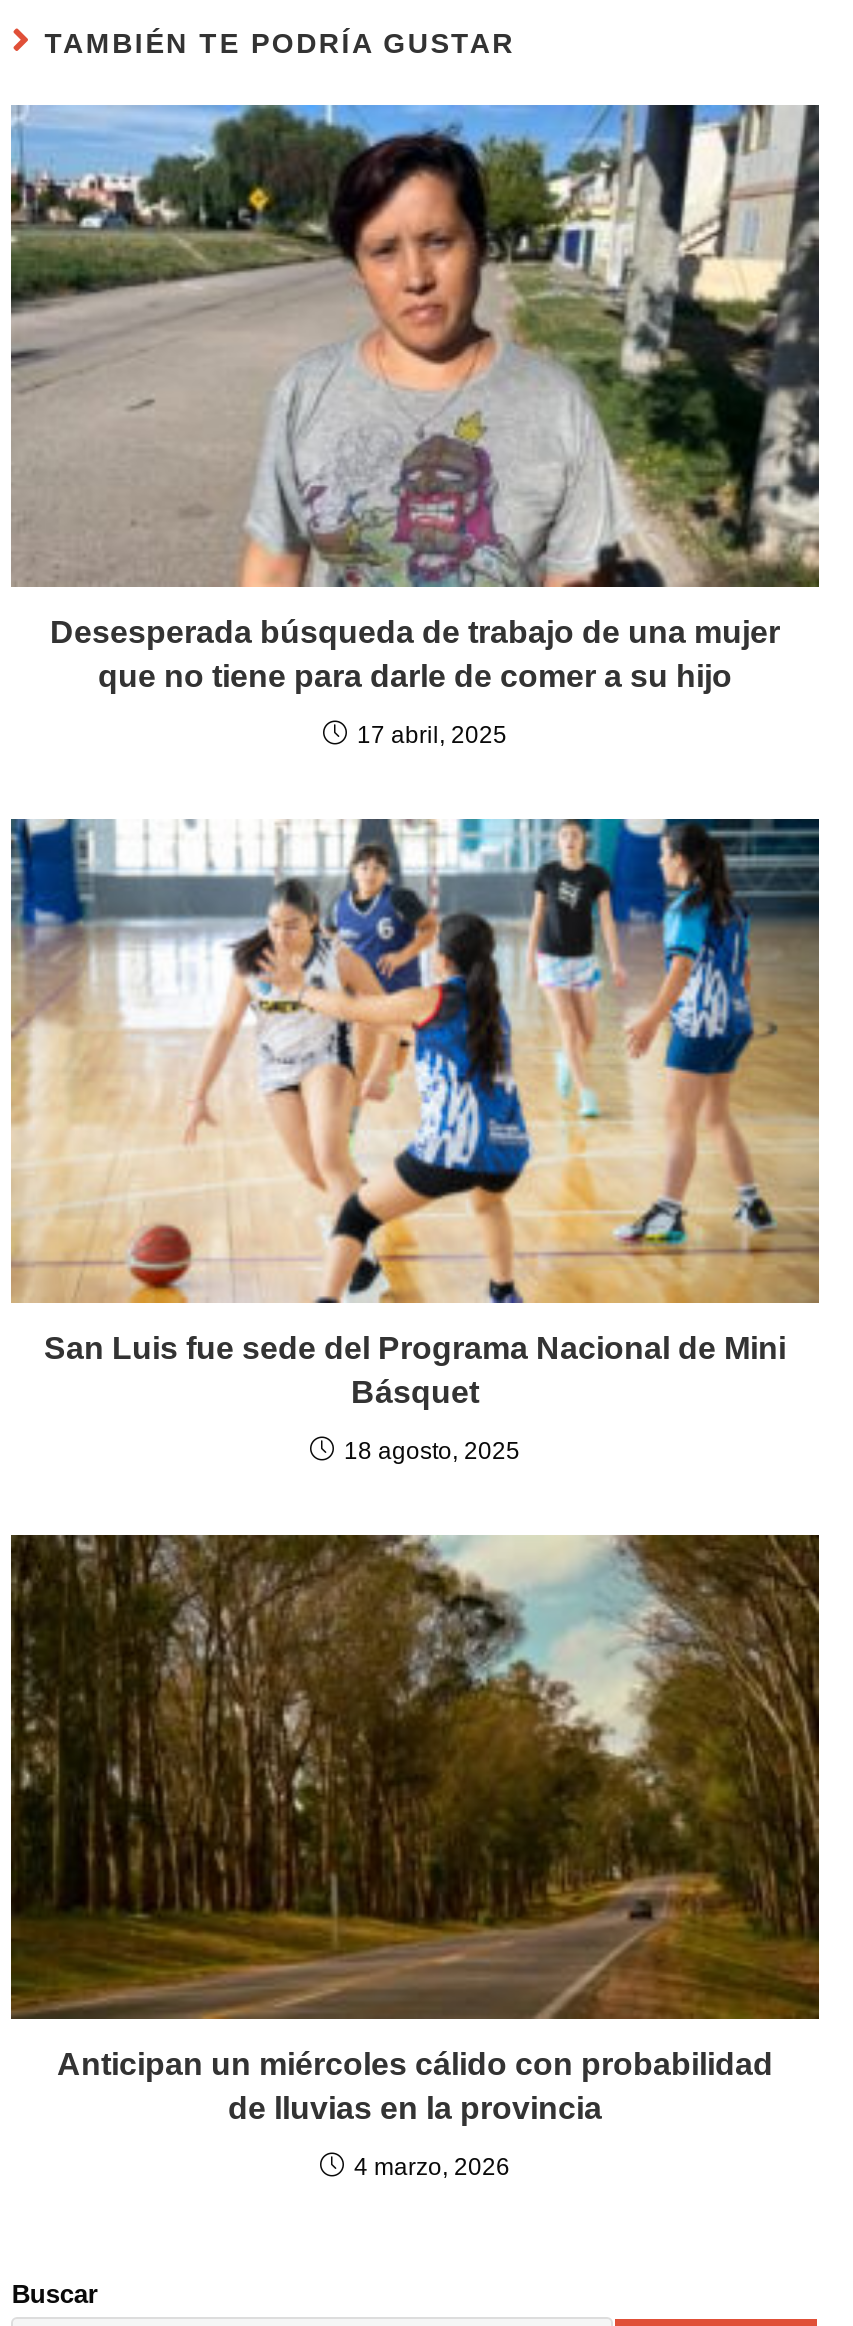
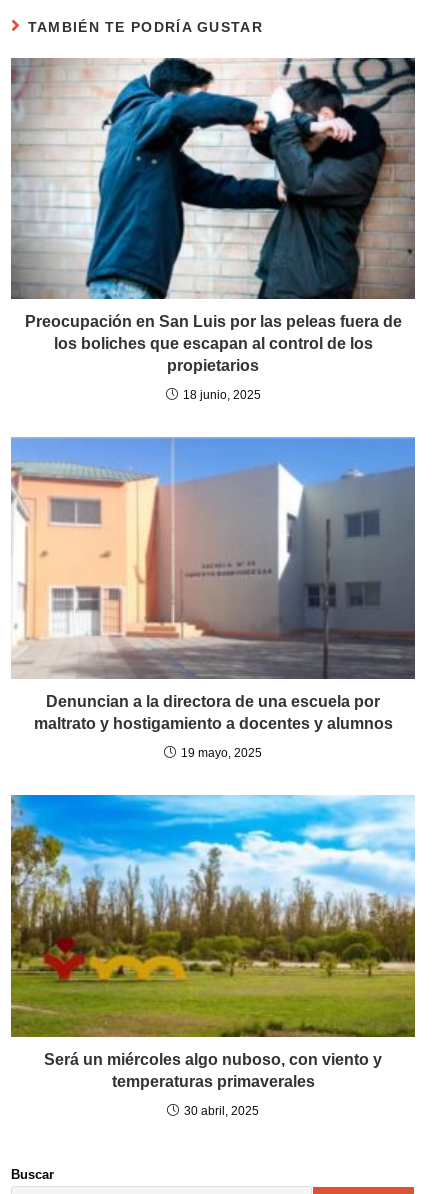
- [image]
- Desesperada búsqueda de trabajo de una mujer
- que no tiene para darle de comer a su hijo
+ [image]
+ Preocupación en San Luis por las peleas fuera de
+ los boliches que escapan al control de los
+ propietarios

- 17 abril, 2025
+ 18 junio, 2025

- [image]
- San Luis fue sede del Programa Nacional de Mini
- Básquet
+ [image]
+ Denuncian a la directora de una escuela por
+ maltrato y hostigamiento a docentes y alumnos

- 18 agosto, 2025
+ 19 mayo, 2025

- [image]
- Anticipan un miércoles cálido con probabilidad
- de lluvias en la provincia
+ [image]
+ Será un miércoles algo nuboso, con viento y
+ temperaturas primaverales

- 4 marzo, 2026
+ 30 abril, 2025
